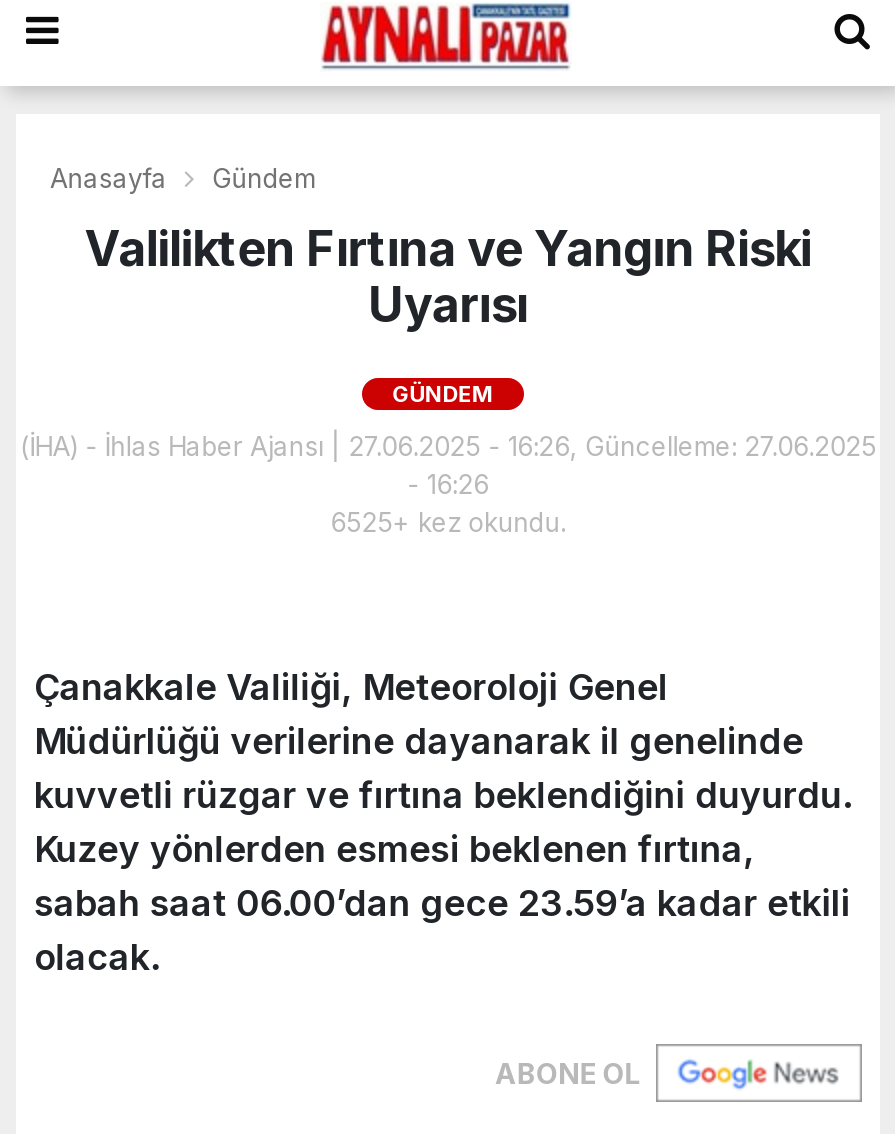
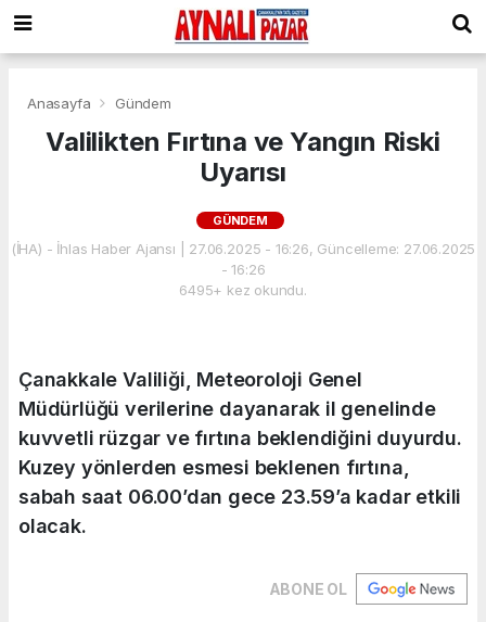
- 6525+ kez okundu.
+ 6495+ kez okundu.
